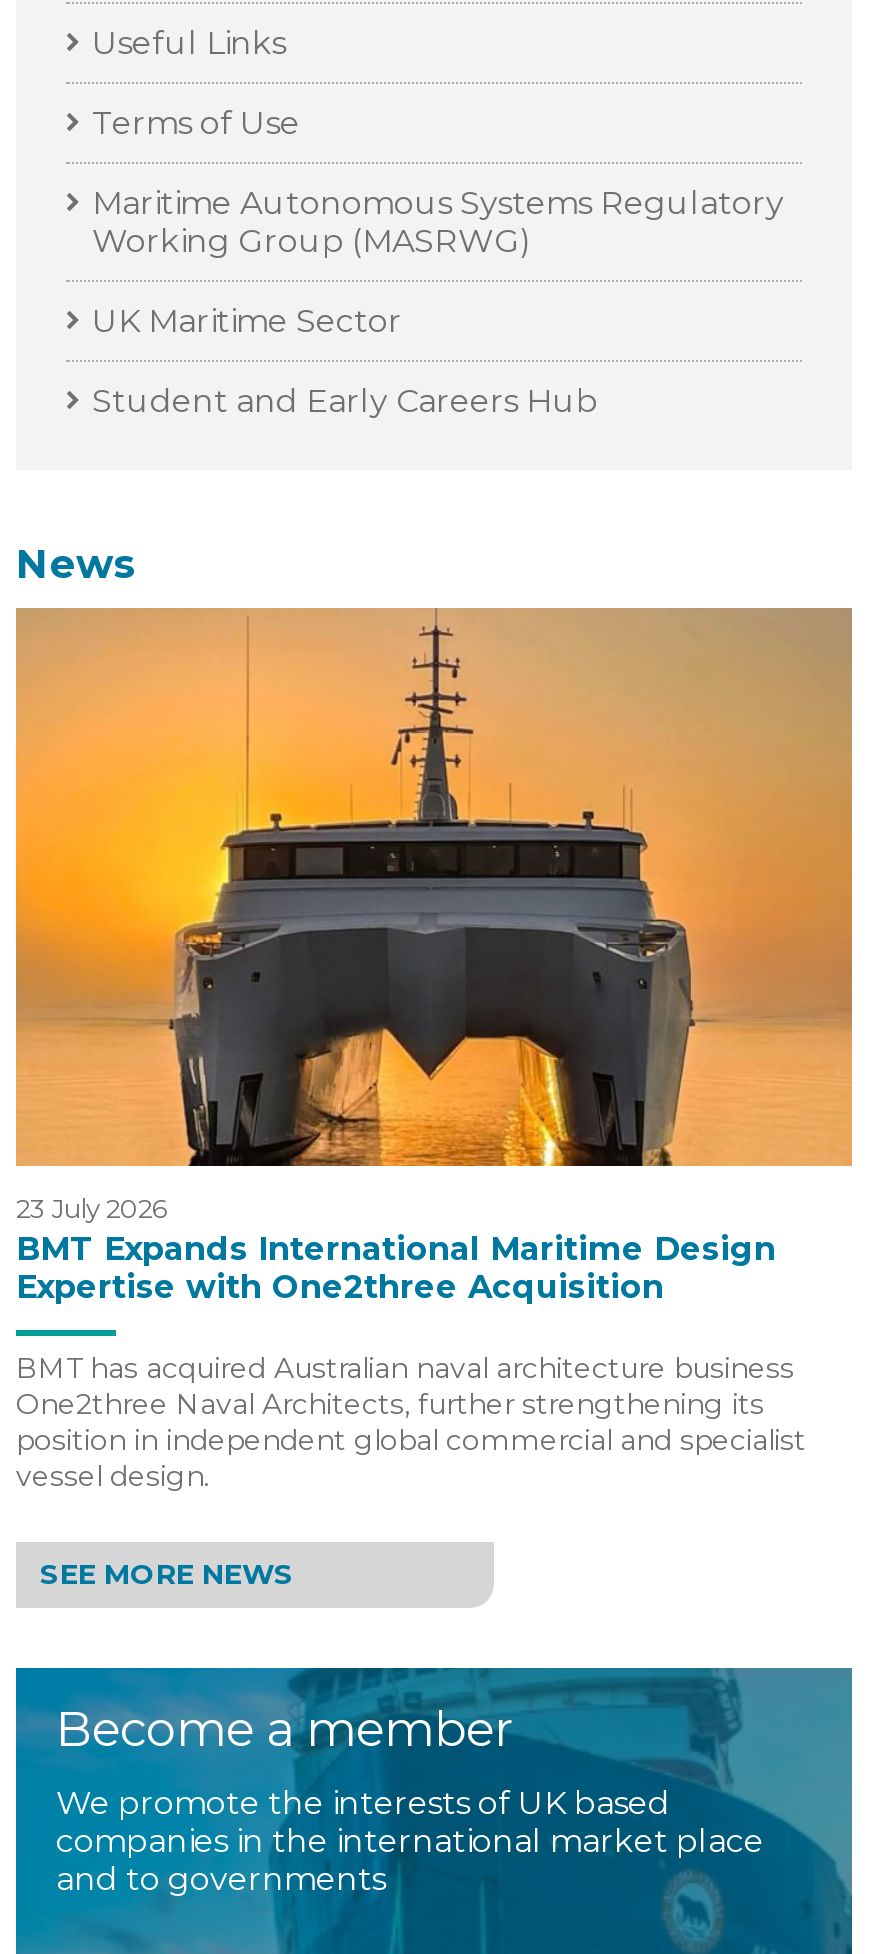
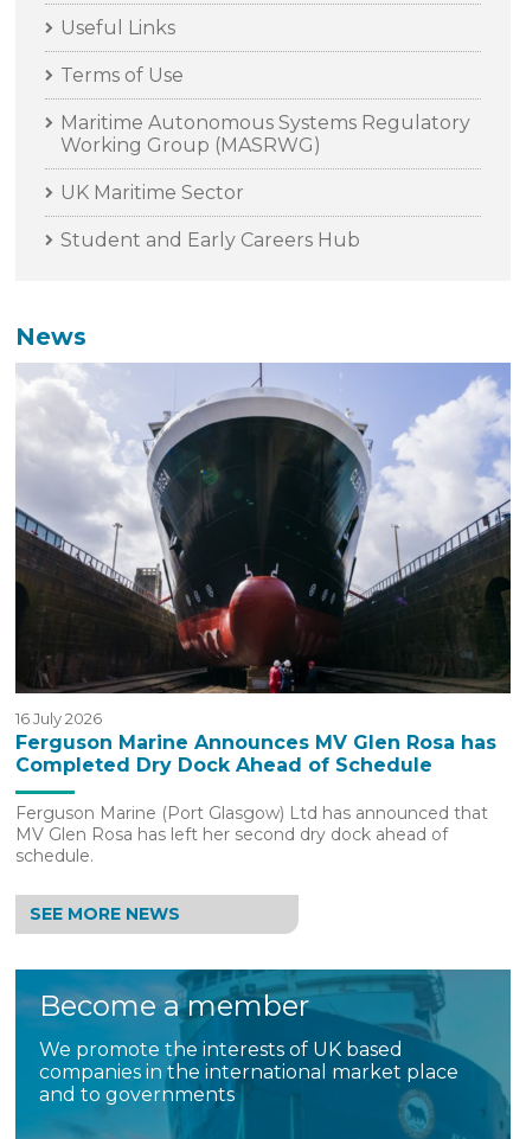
- [image]
- 23 July 2026
- BMT Expands International Maritime Design
- Expertise with One2three Acquisition
+ [image]
+ 16 July 2026
+ Ferguson Marine Announces MV Glen Rosa has
+ Completed Dry Dock Ahead of Schedule

- BMT has acquired Australian naval architecture business
- One2three Naval Architects, further strengthening its
- position in independent global commercial and specialist
- vessel design.
+ Ferguson Marine (Port Glasgow) Ltd has announced that
+ MV Glen Rosa has left her second dry dock ahead of
+ schedule.
